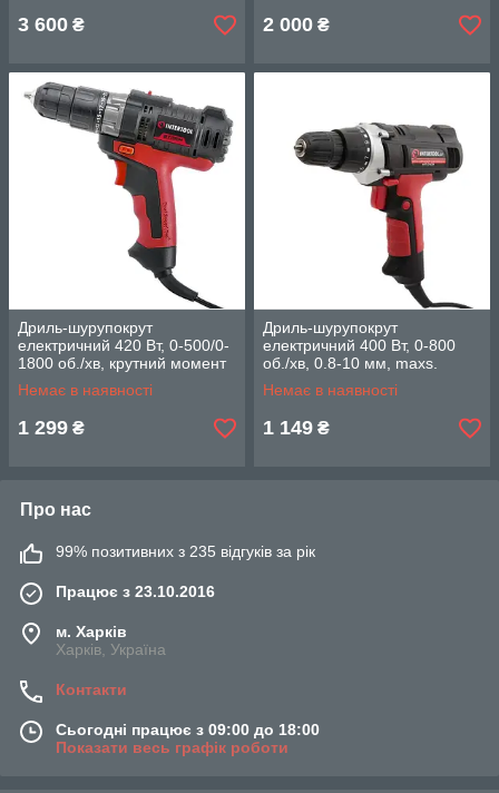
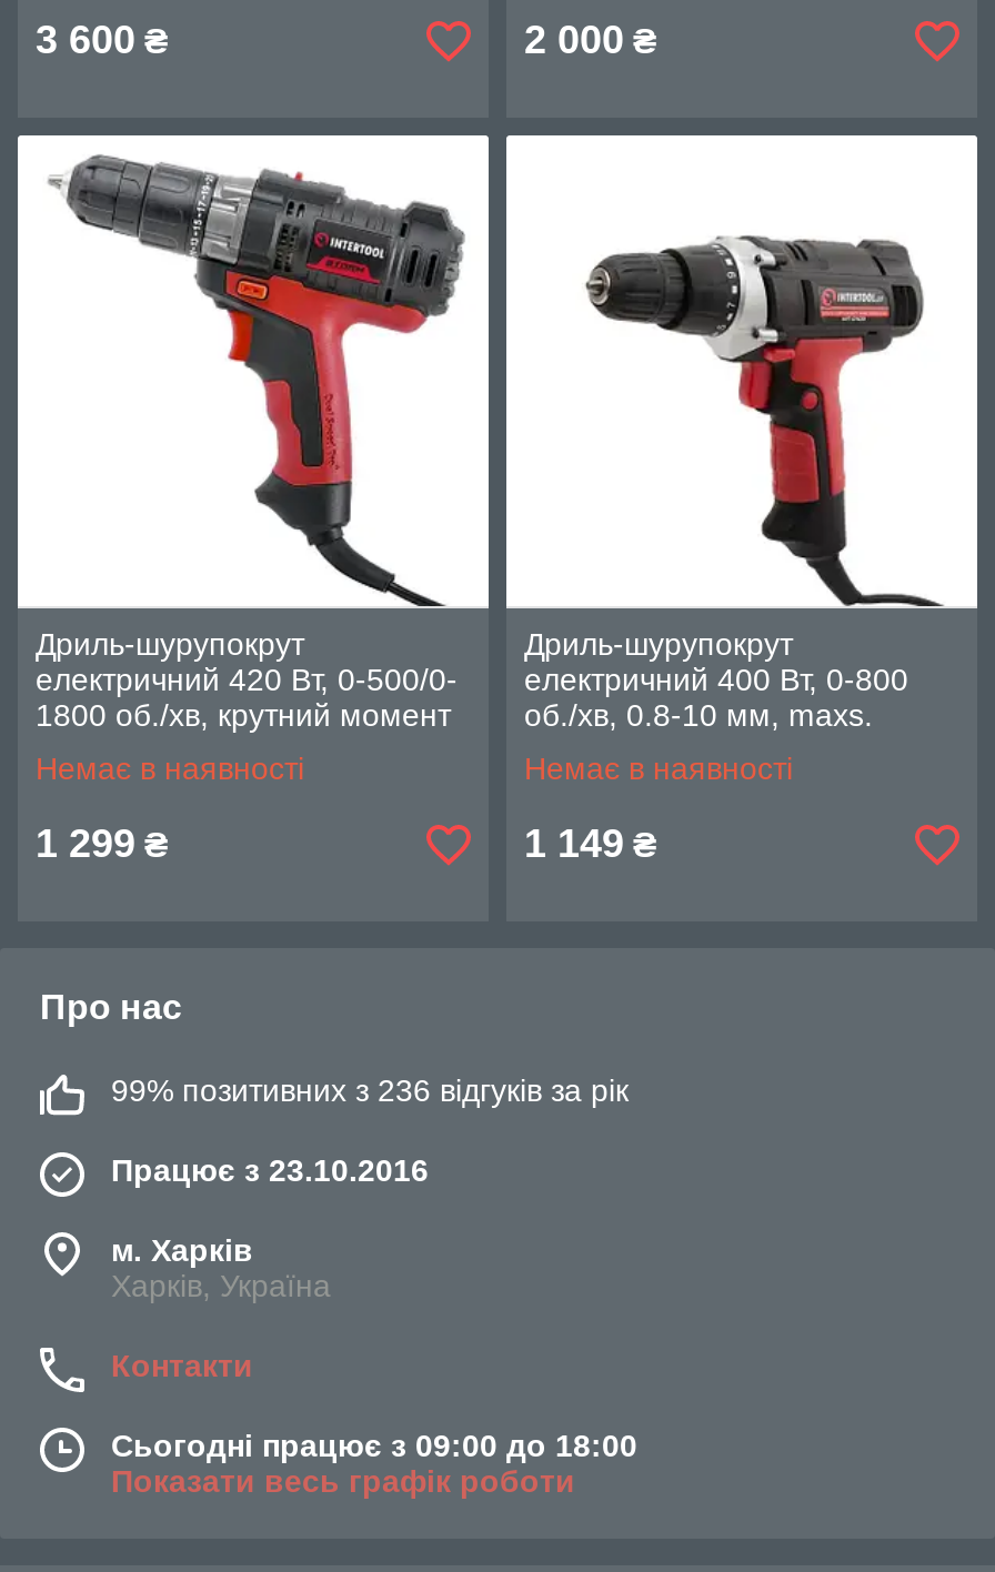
- 99% позитивних з 235 відгуків за рік
+ 99% позитивних з 236 відгуків за рік
